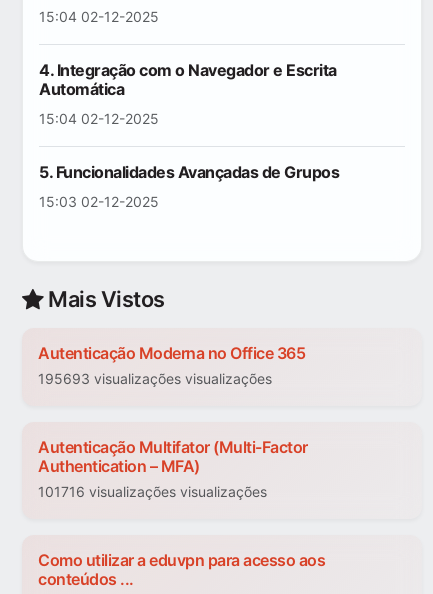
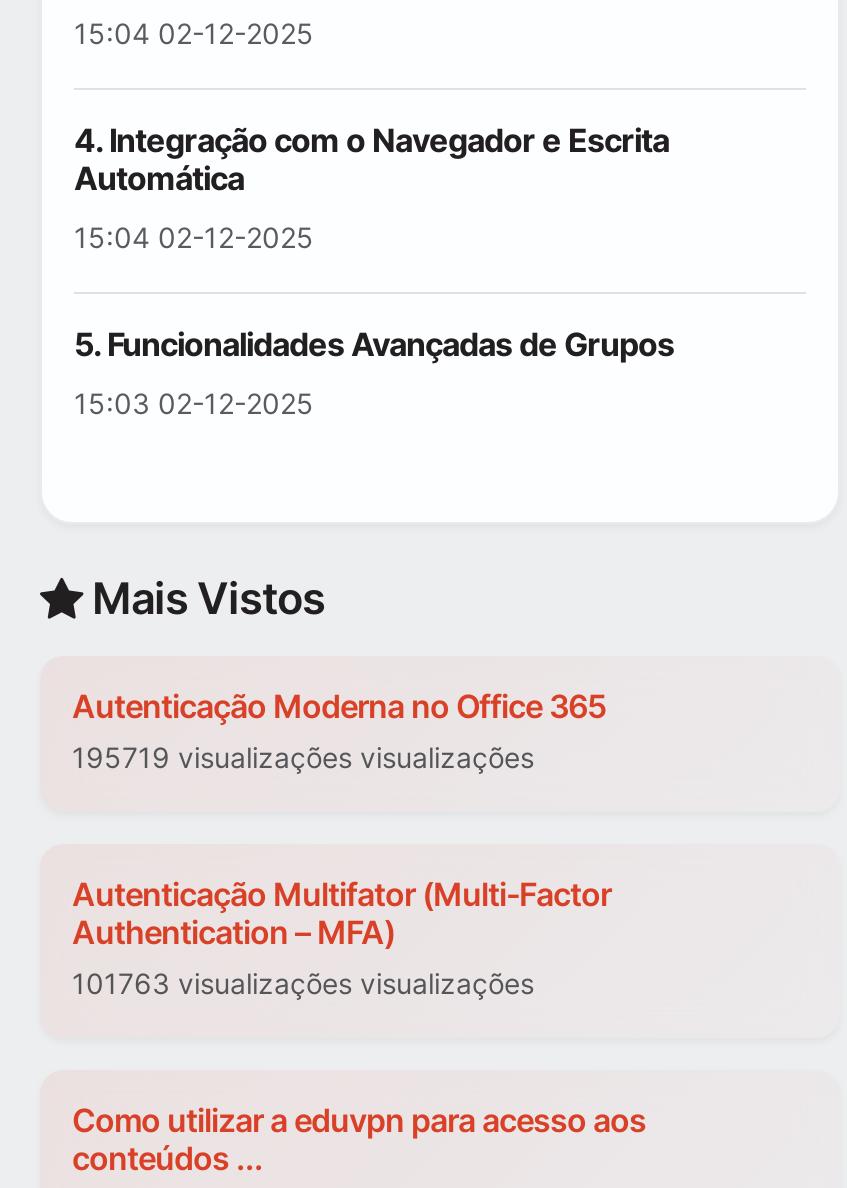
- 195693 visualizações visualizações
+ 195719 visualizações visualizações

- 101716 visualizações visualizações
+ 101763 visualizações visualizações
